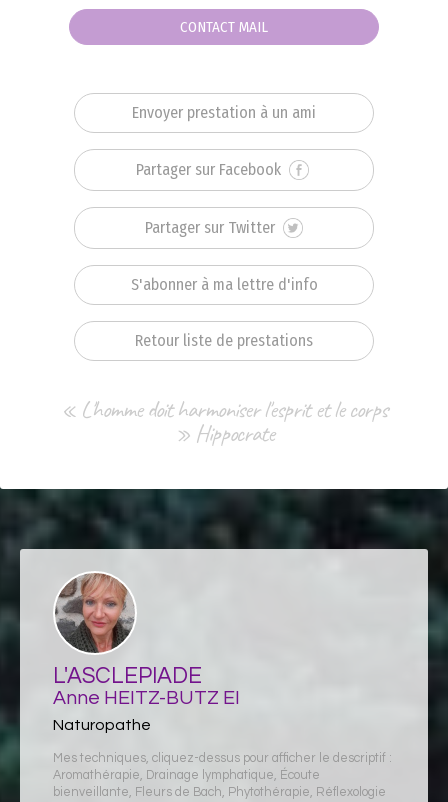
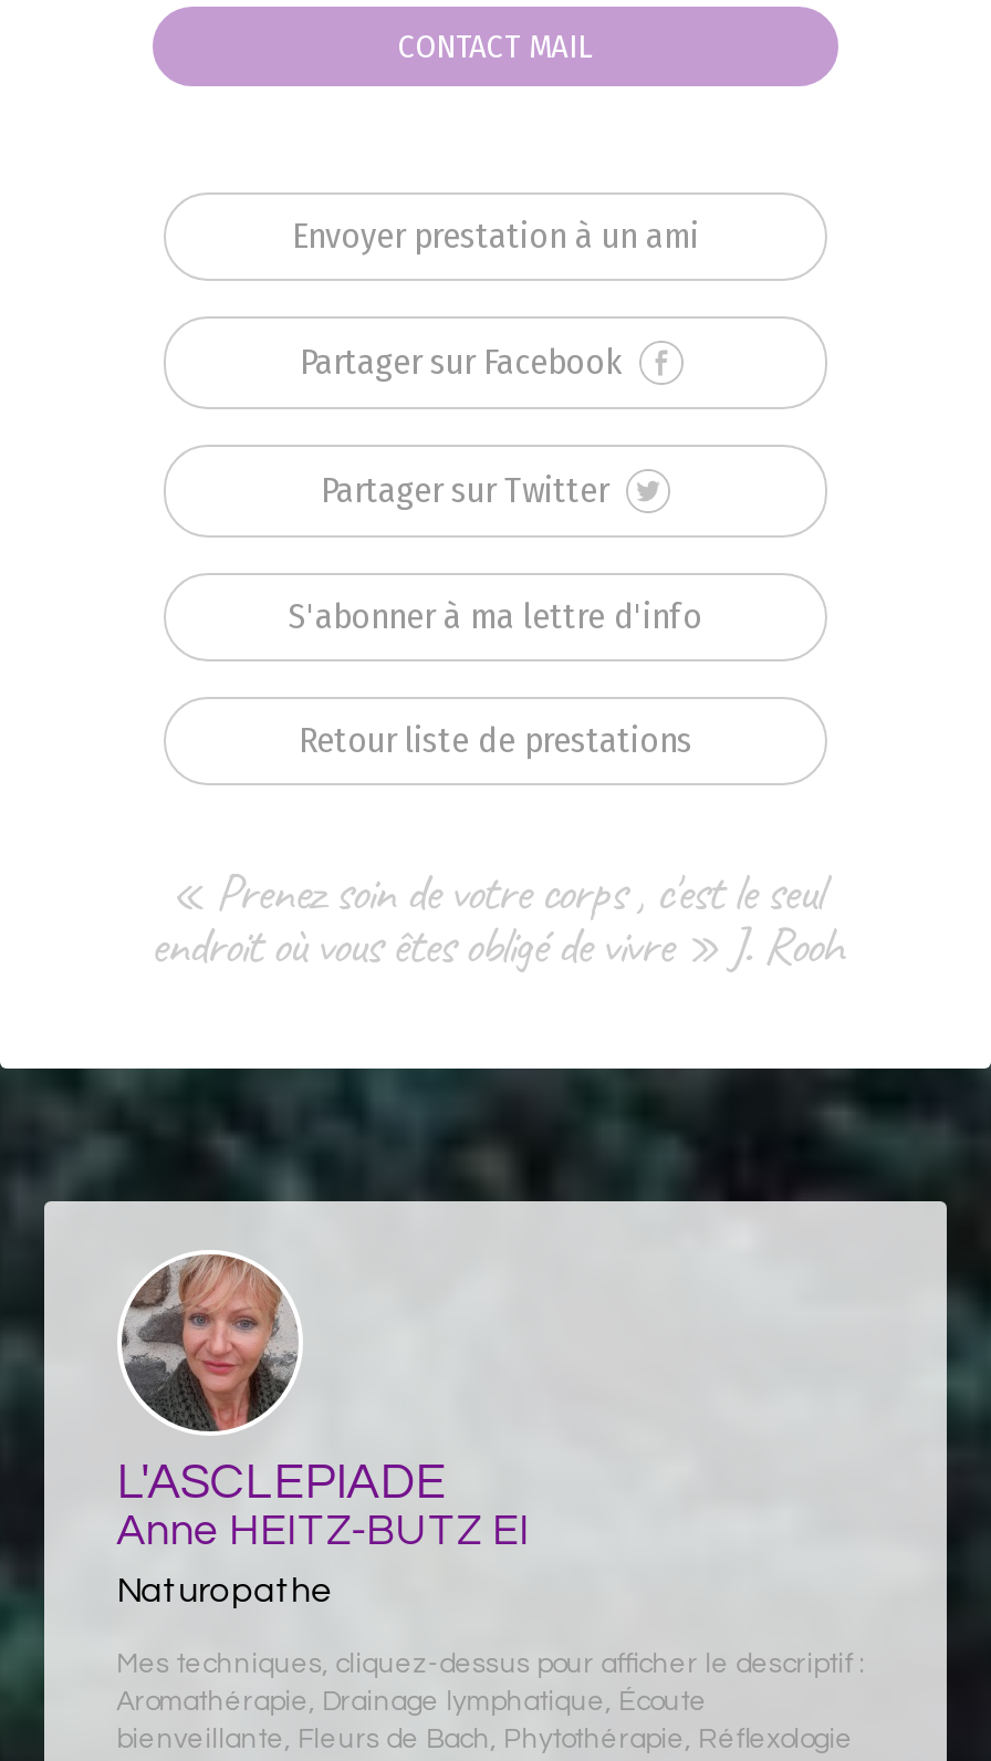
- « L'homme doit harmoniser l'esprit et le corps
- » Hippocrate
+ « Prenez soin de votre corps , c'est le seul
+ endroit où vous êtes obligé de vivre » J. Rooh
